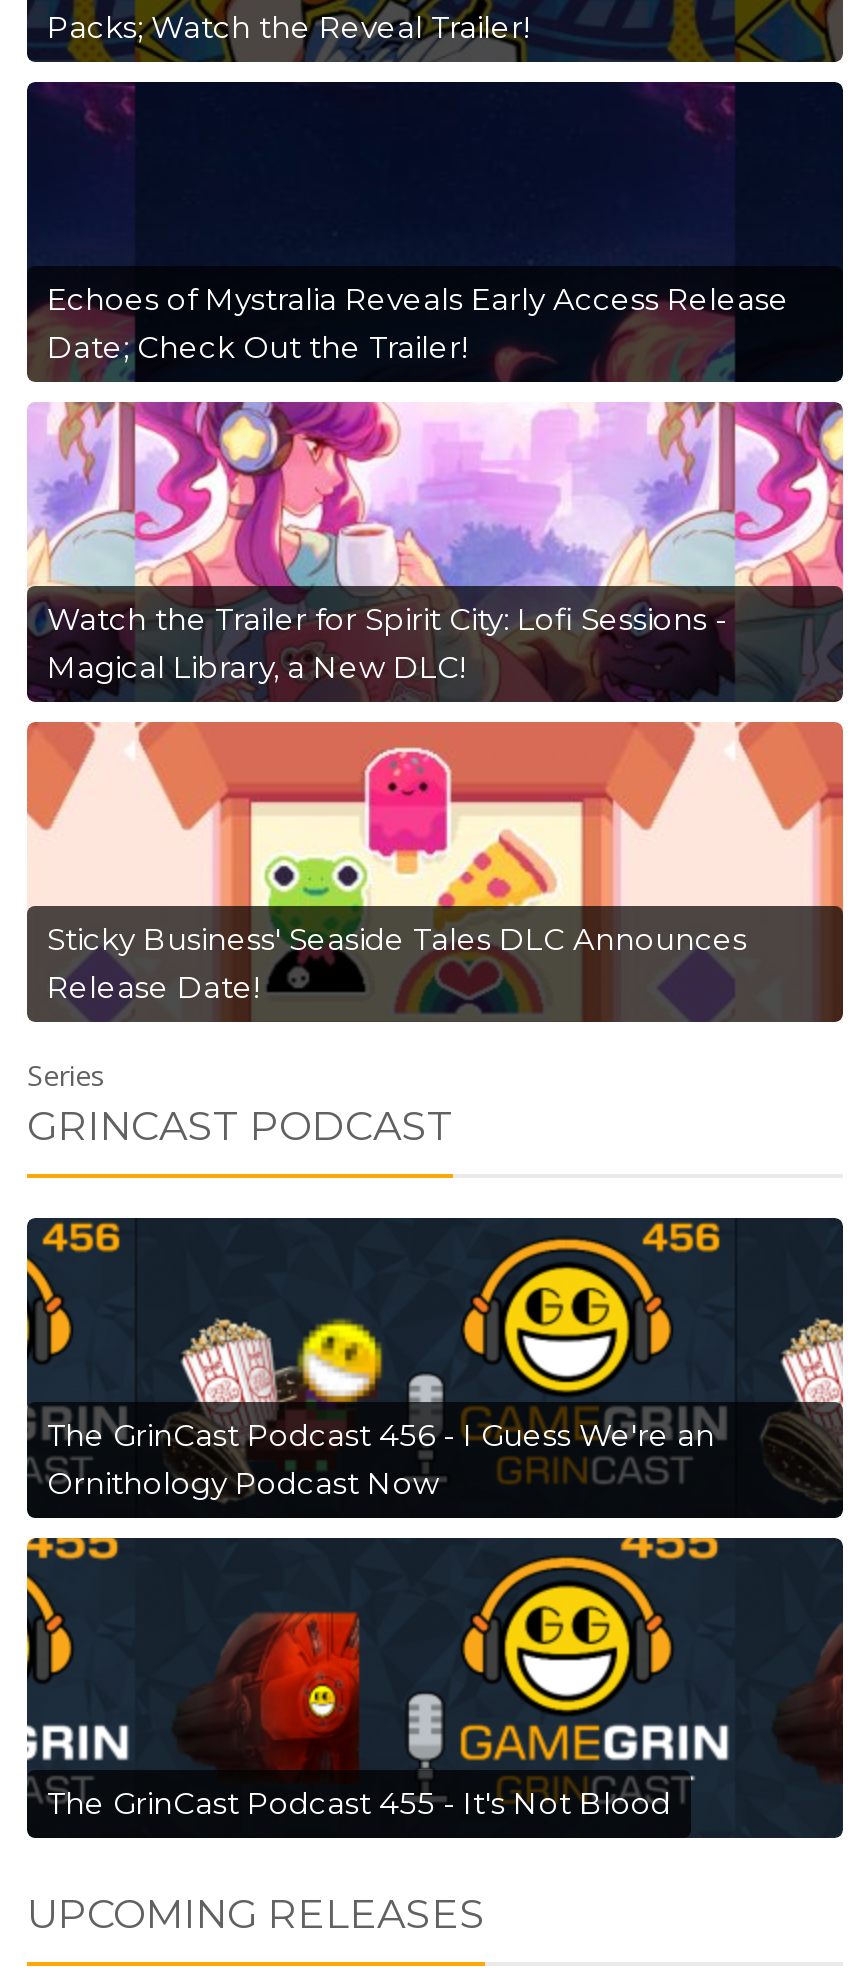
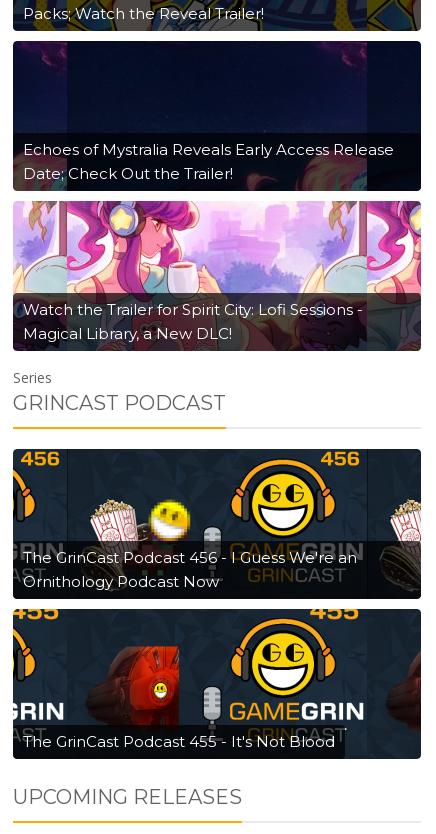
- [image]
- Sticky Business' Seaside Tales DLC Announces
- Release Date!
